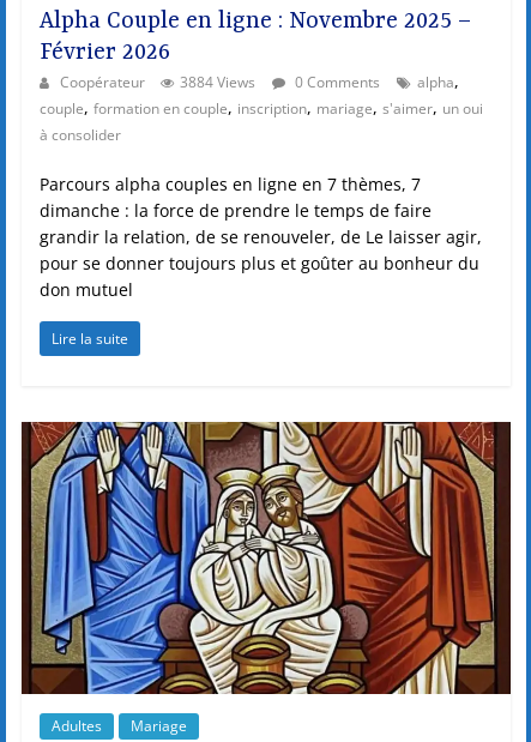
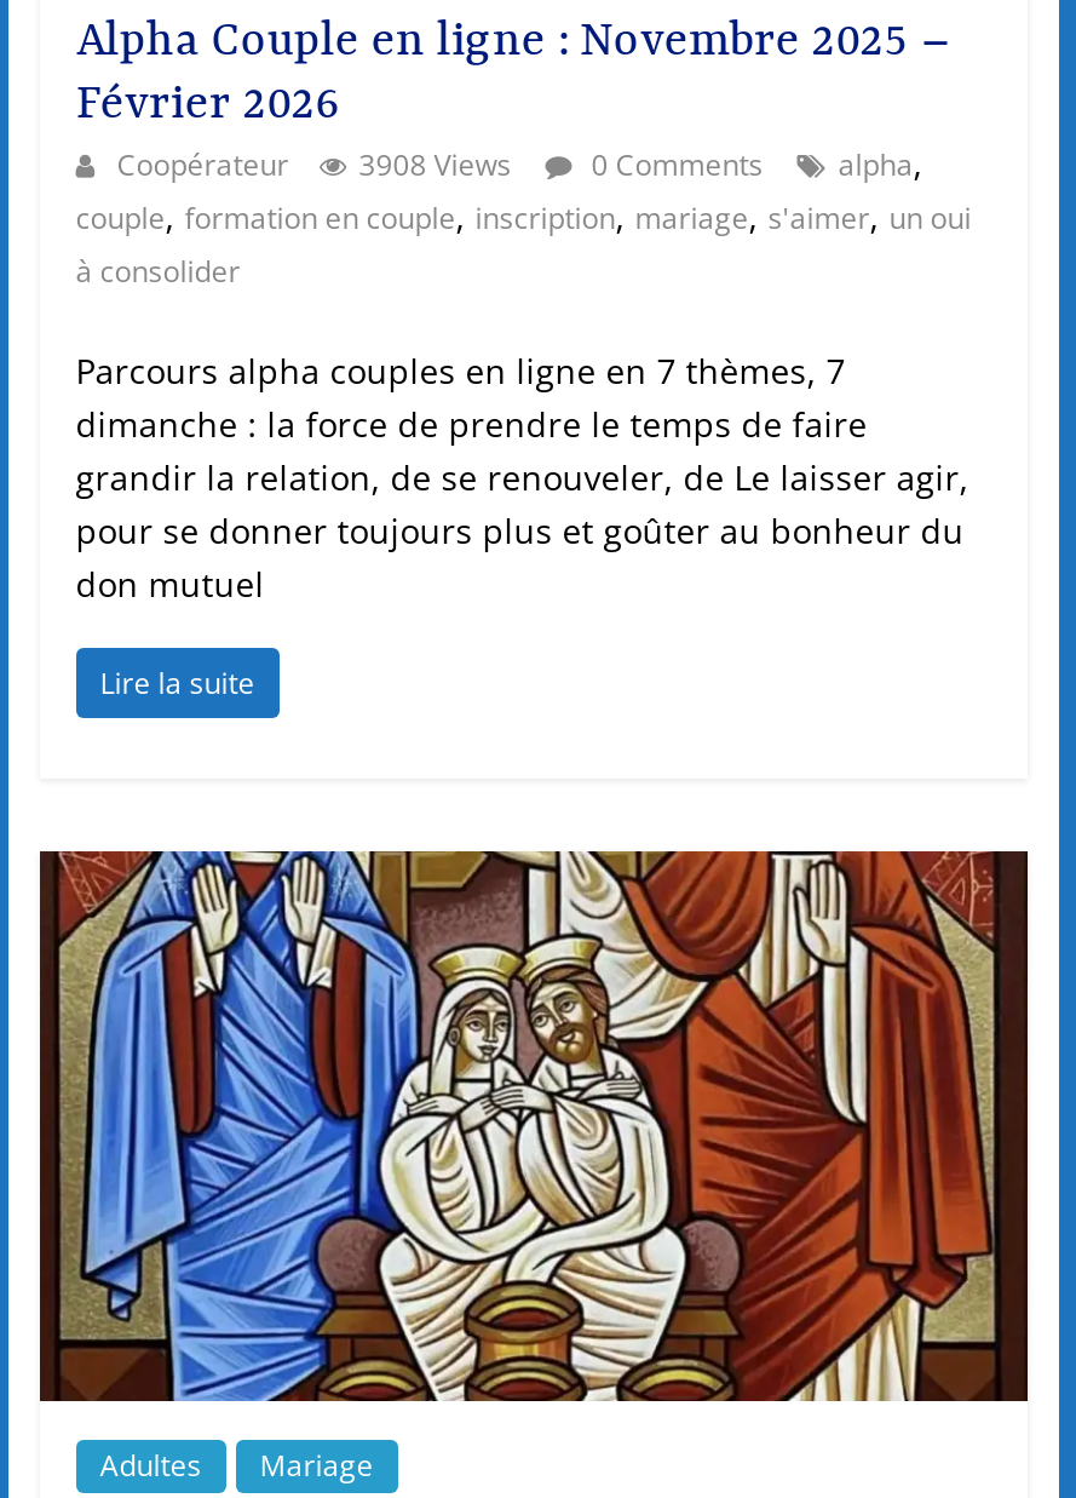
- Coopérateur 3884 Views 0 Comments alpha,
+ Coopérateur 3908 Views 0 Comments alpha,
